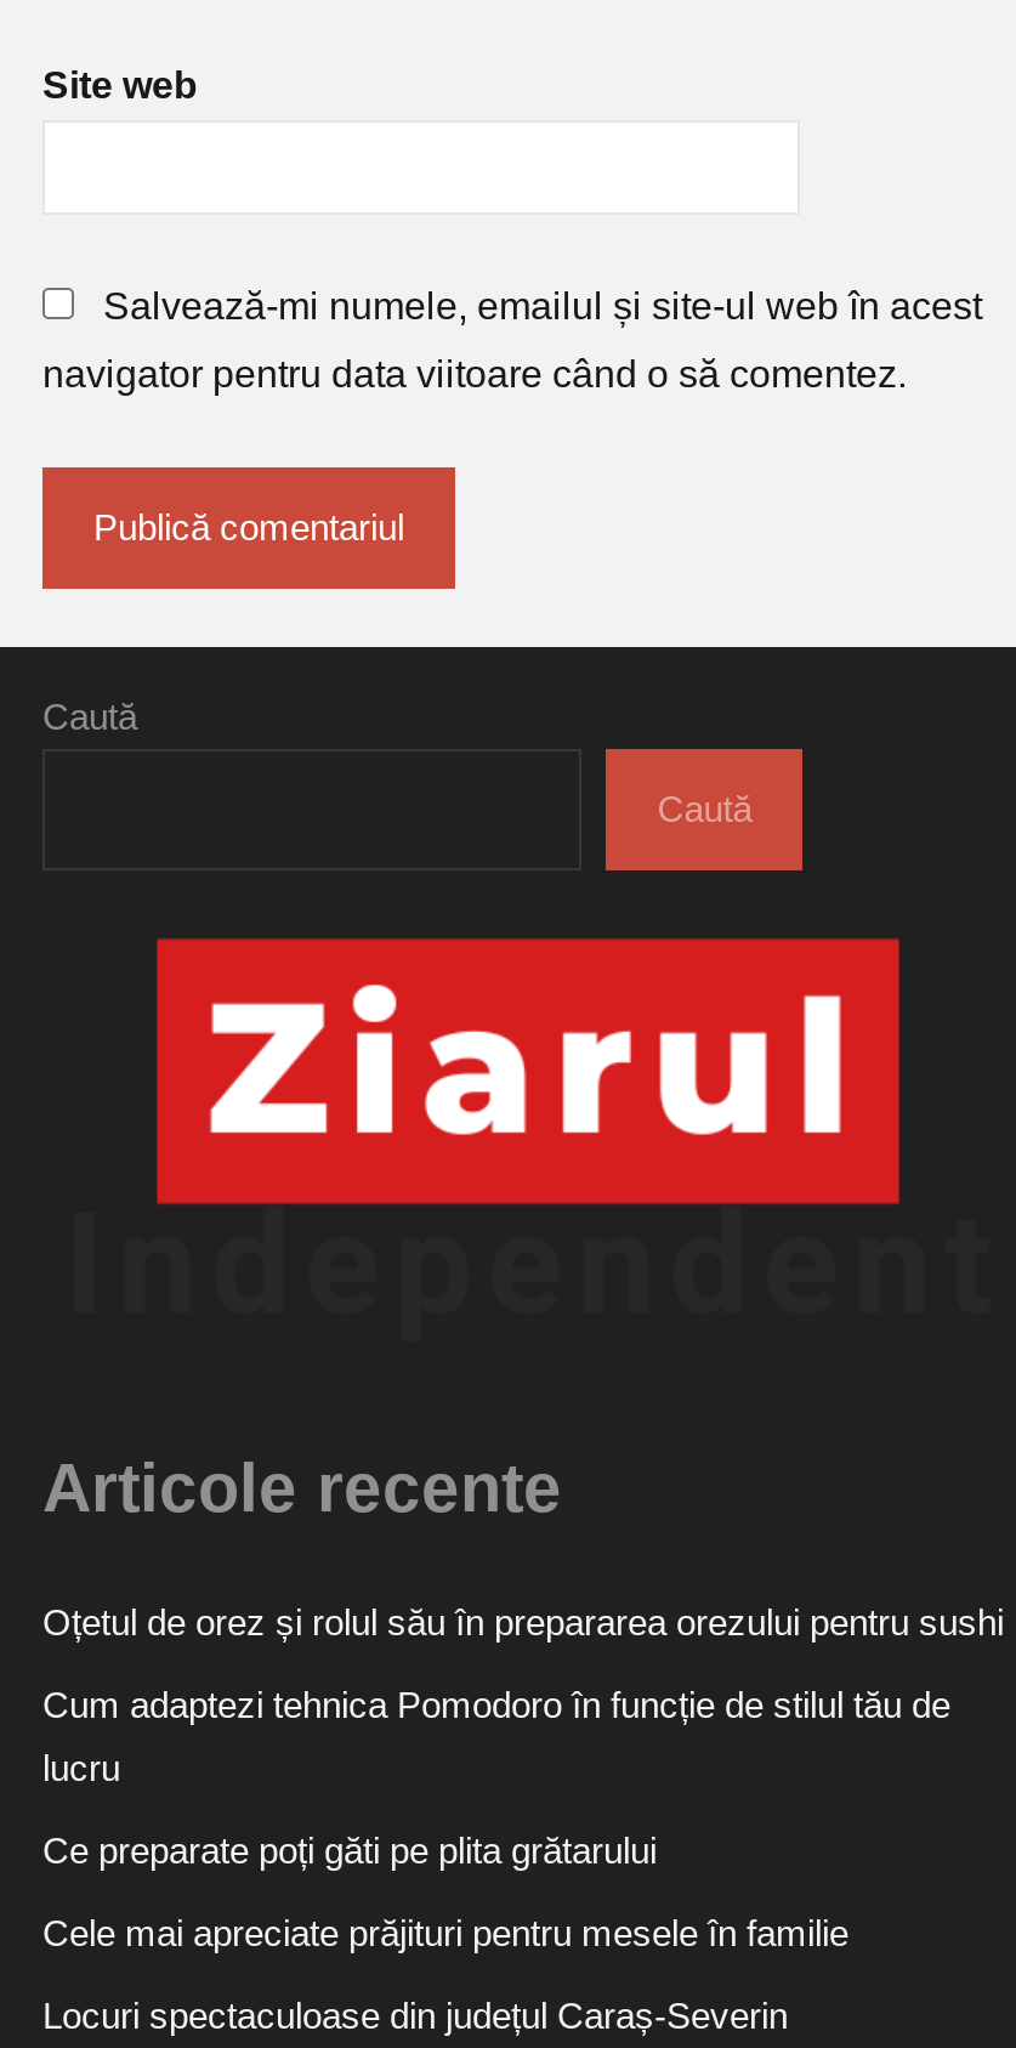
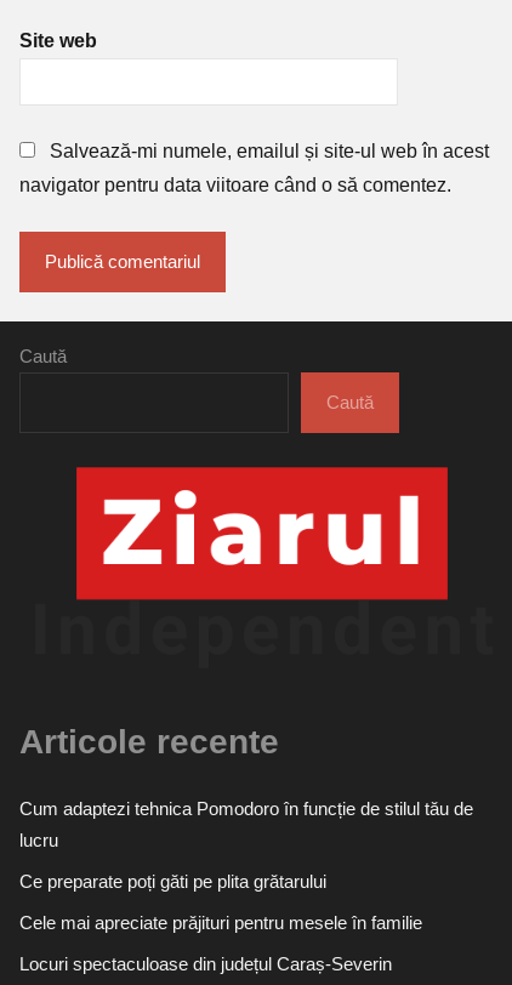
- Oțetul de orez și rolul său în prepararea orezului pentru sushi
